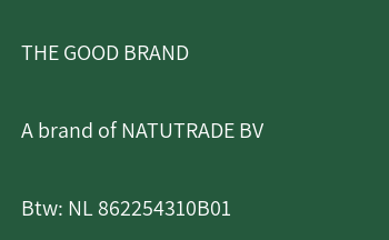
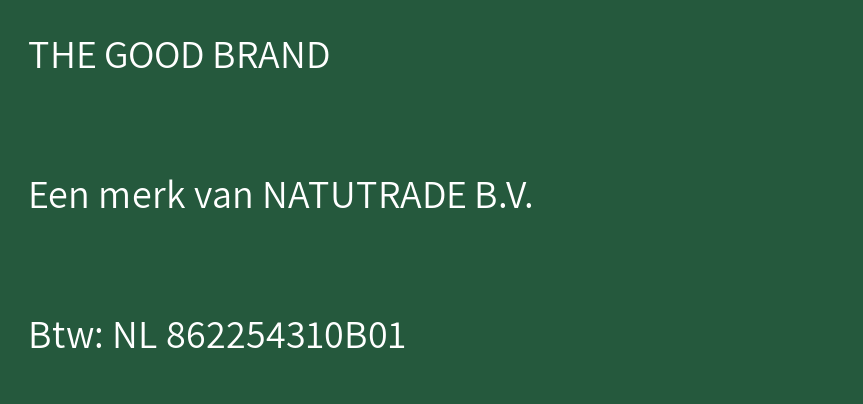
- A brand of NATUTRADE BV
+ Een merk van NATUTRADE B.V.
